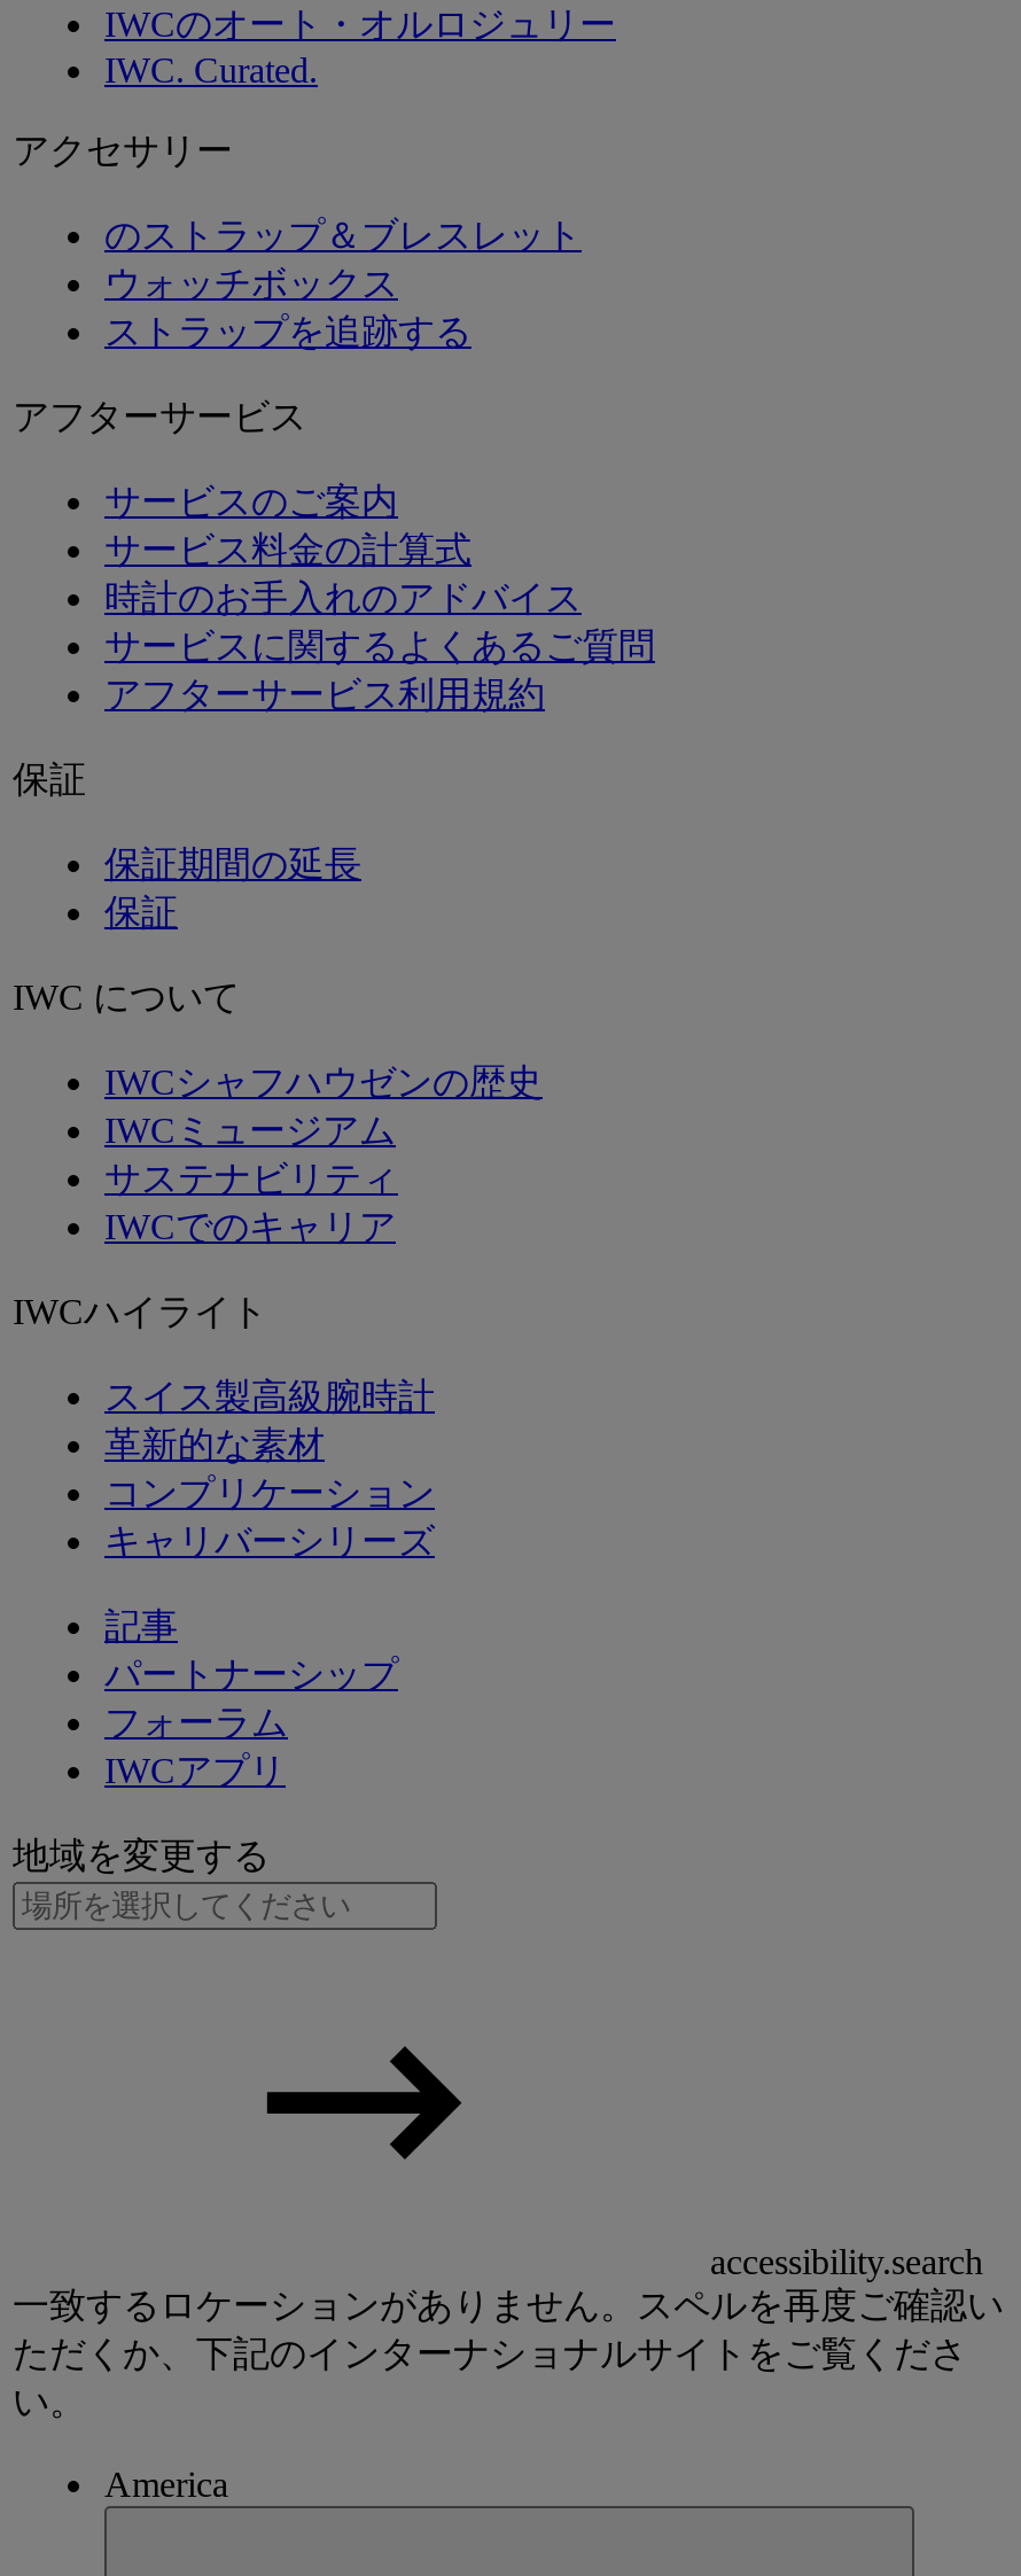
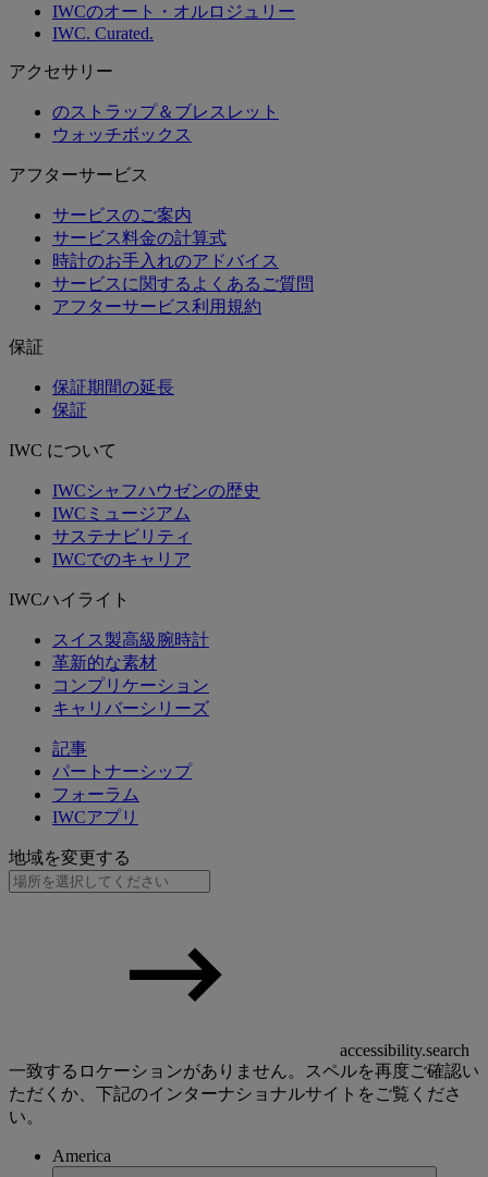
- ストラップを追跡する
